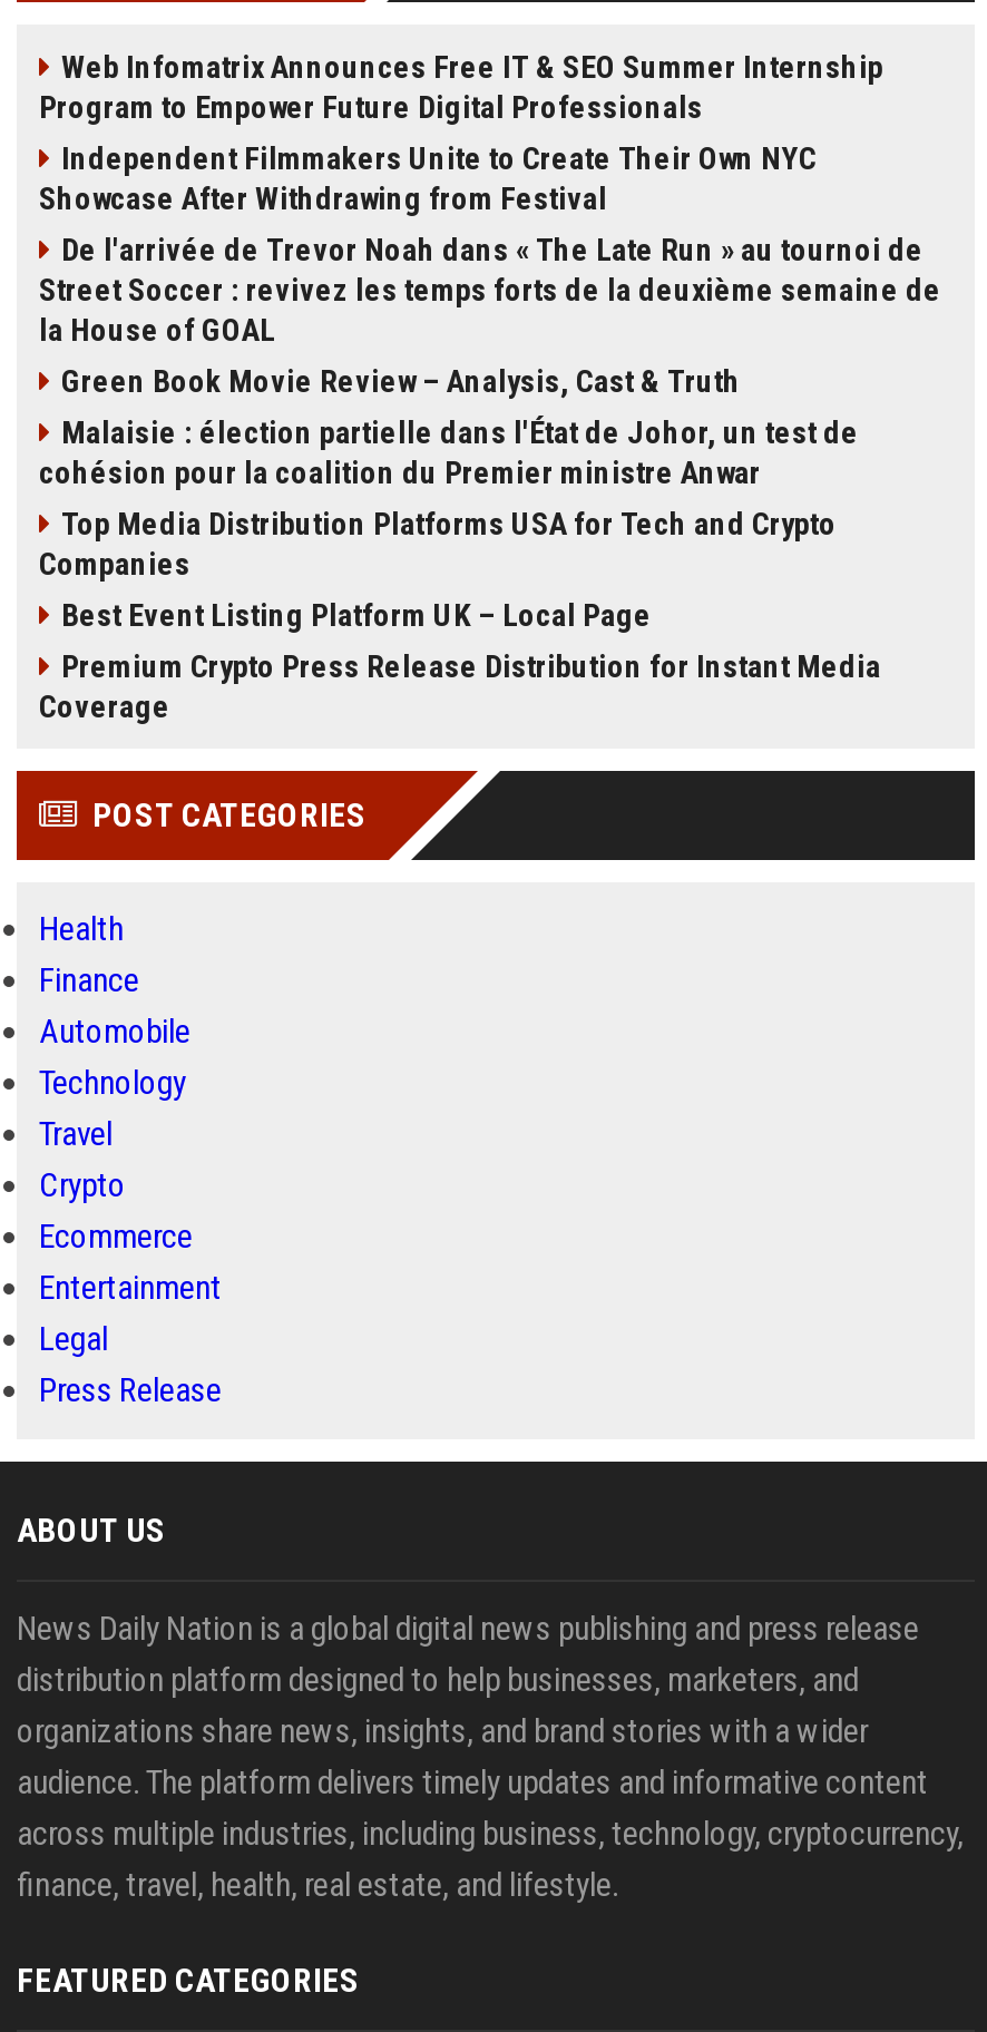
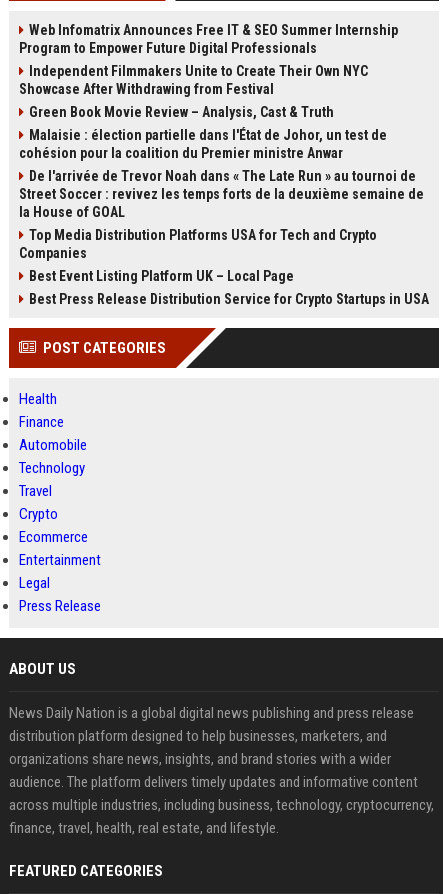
moved down: De l'arrivée de Trevor Noah dans « The Late Run » au tournoi de | Street Soccer : revivez les temps forts de la deuxième semaine de | la House of GOAL

moved up: Green Book Movie Review – Analysis, Cast & Truth | Malaisie : élection partielle dans l'État de Johor, un test de | cohésion pour la coalition du Premier ministre Anwar

- Premium Crypto Press Release Distribution for Instant Media
- Coverage
+ Best Press Release Distribution Service for Crypto Startups in USA
